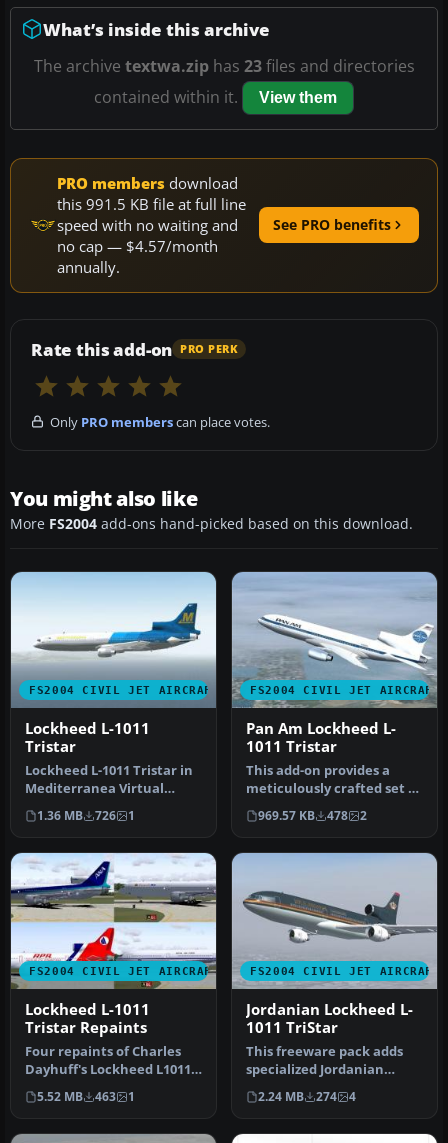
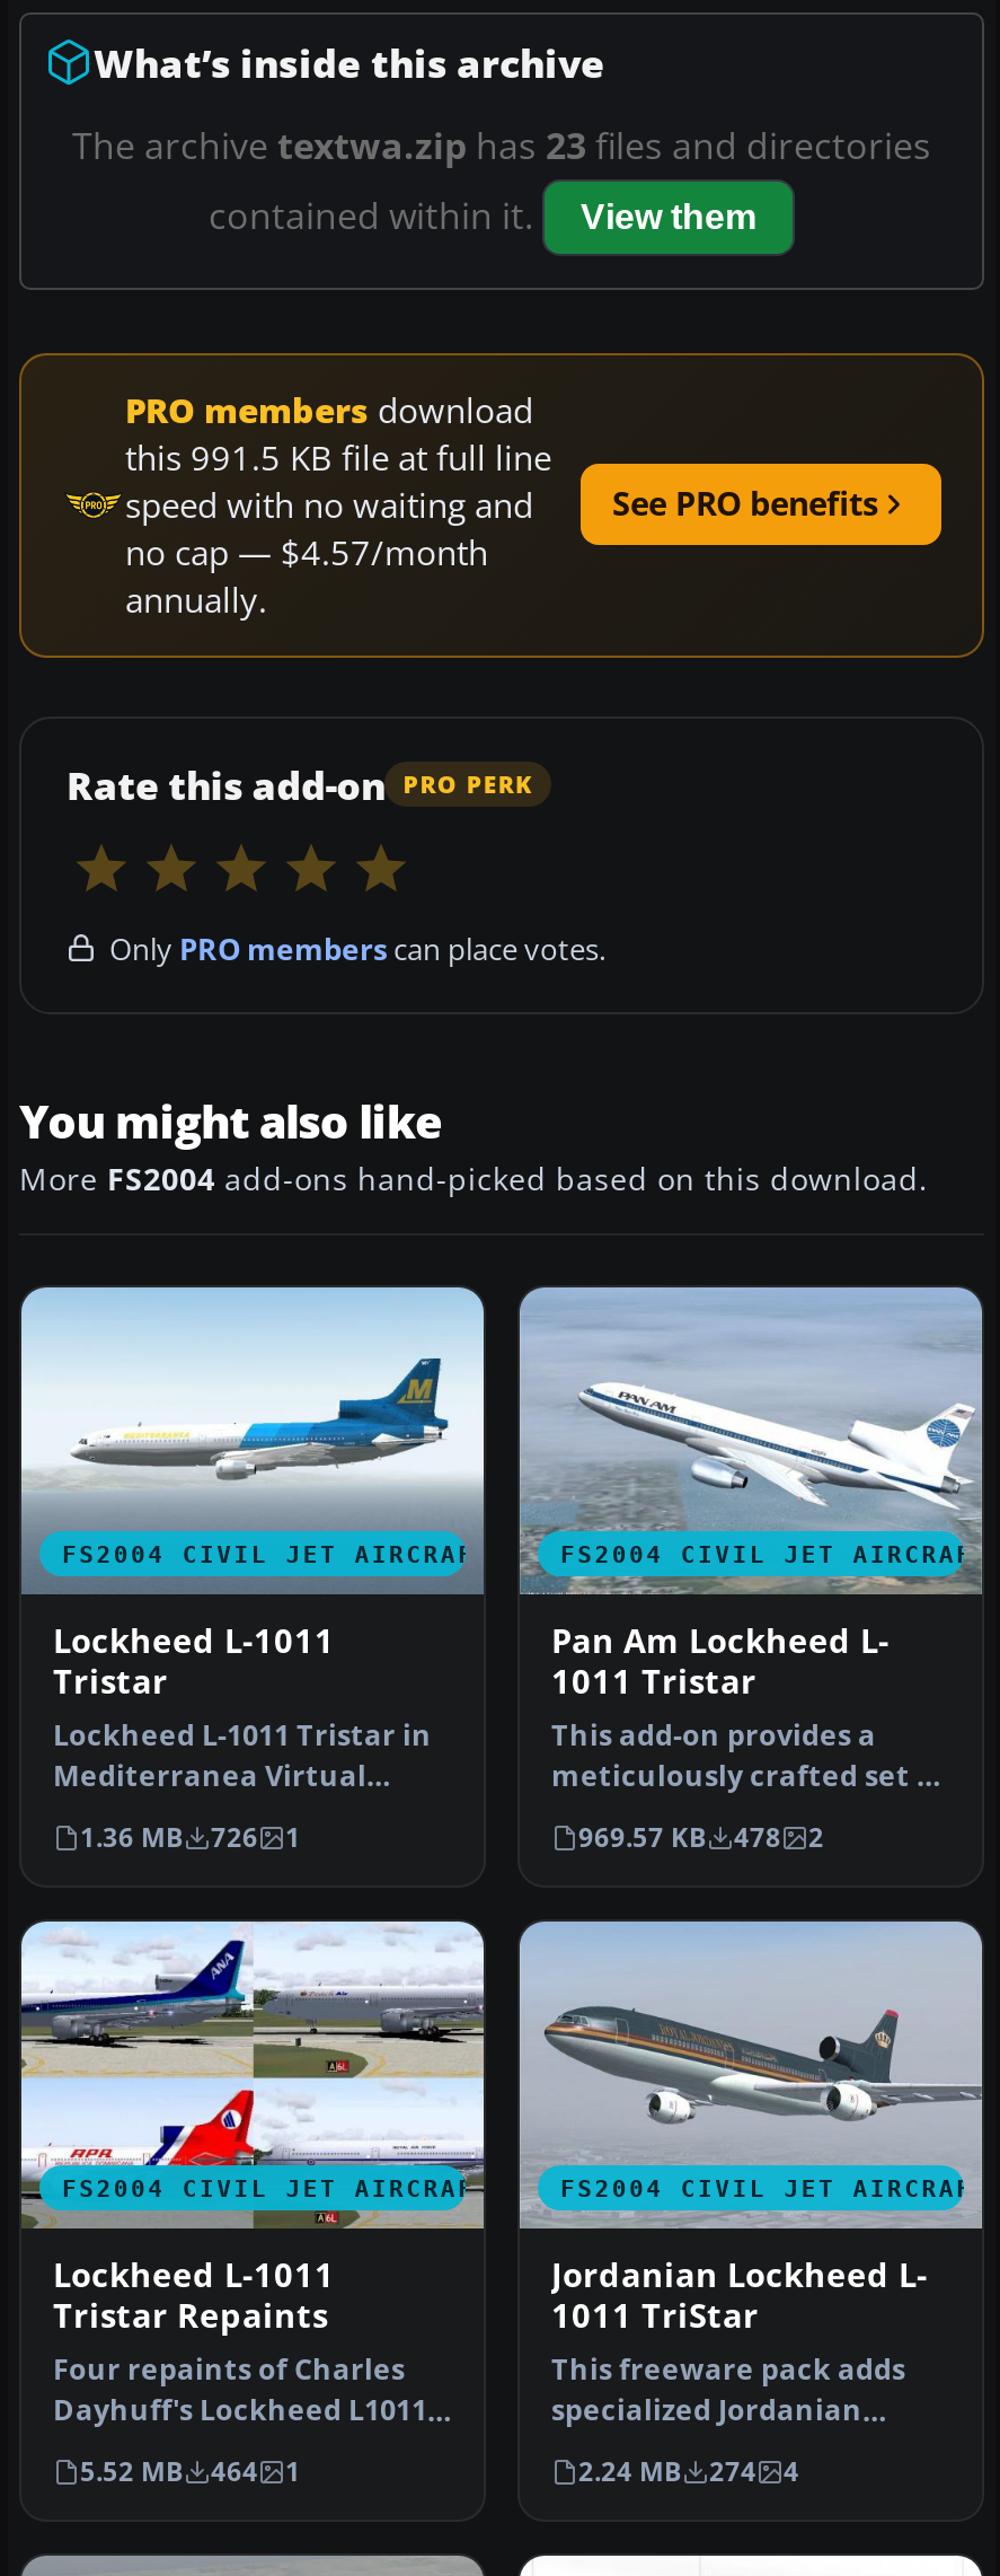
- 5.52 MB 463 1
+ 5.52 MB 464 1
